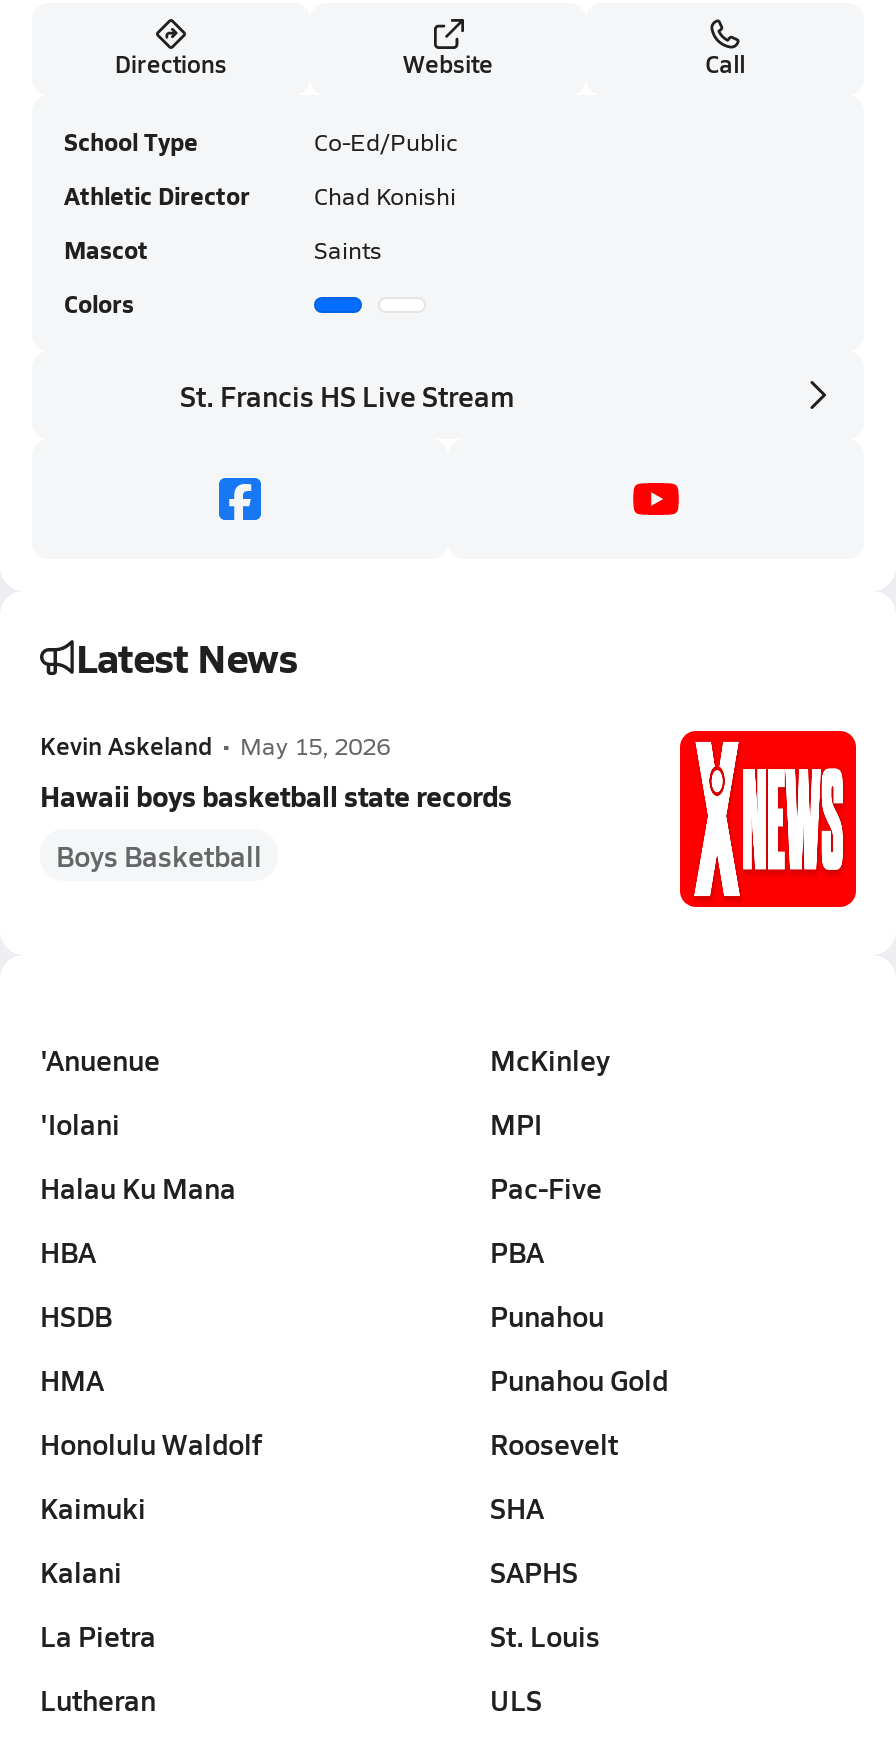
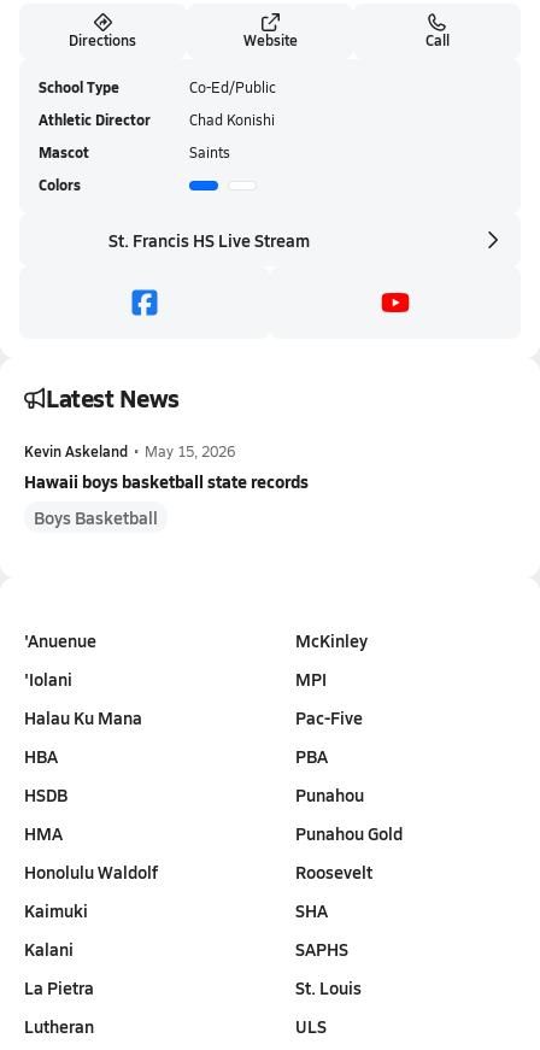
- [image]
